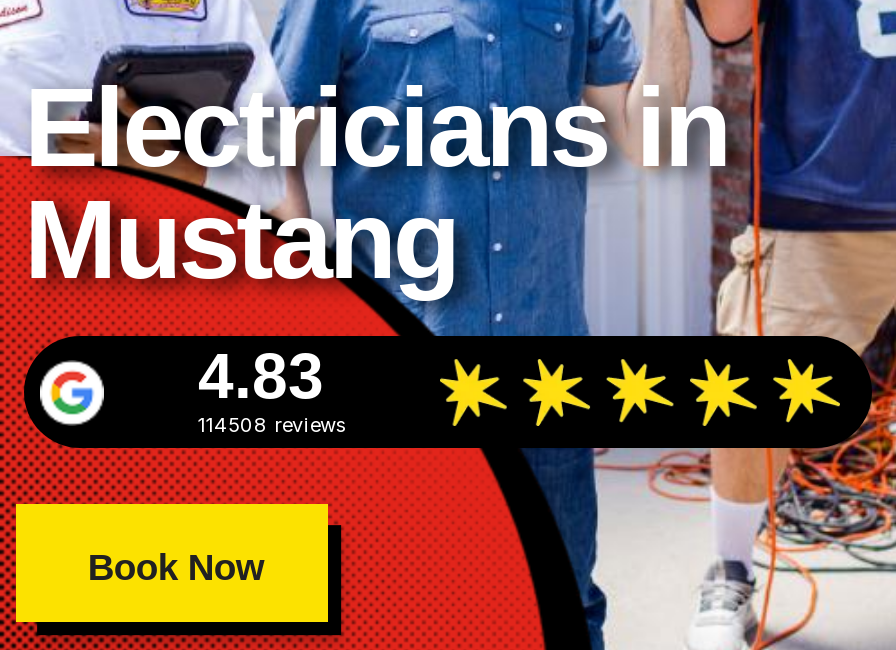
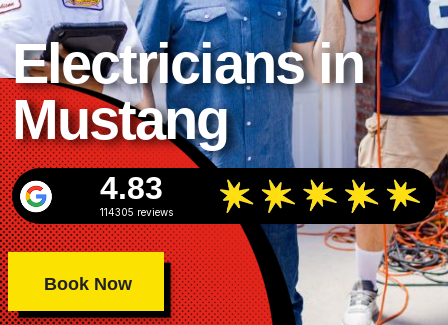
- 114508 reviews
+ 114305 reviews
